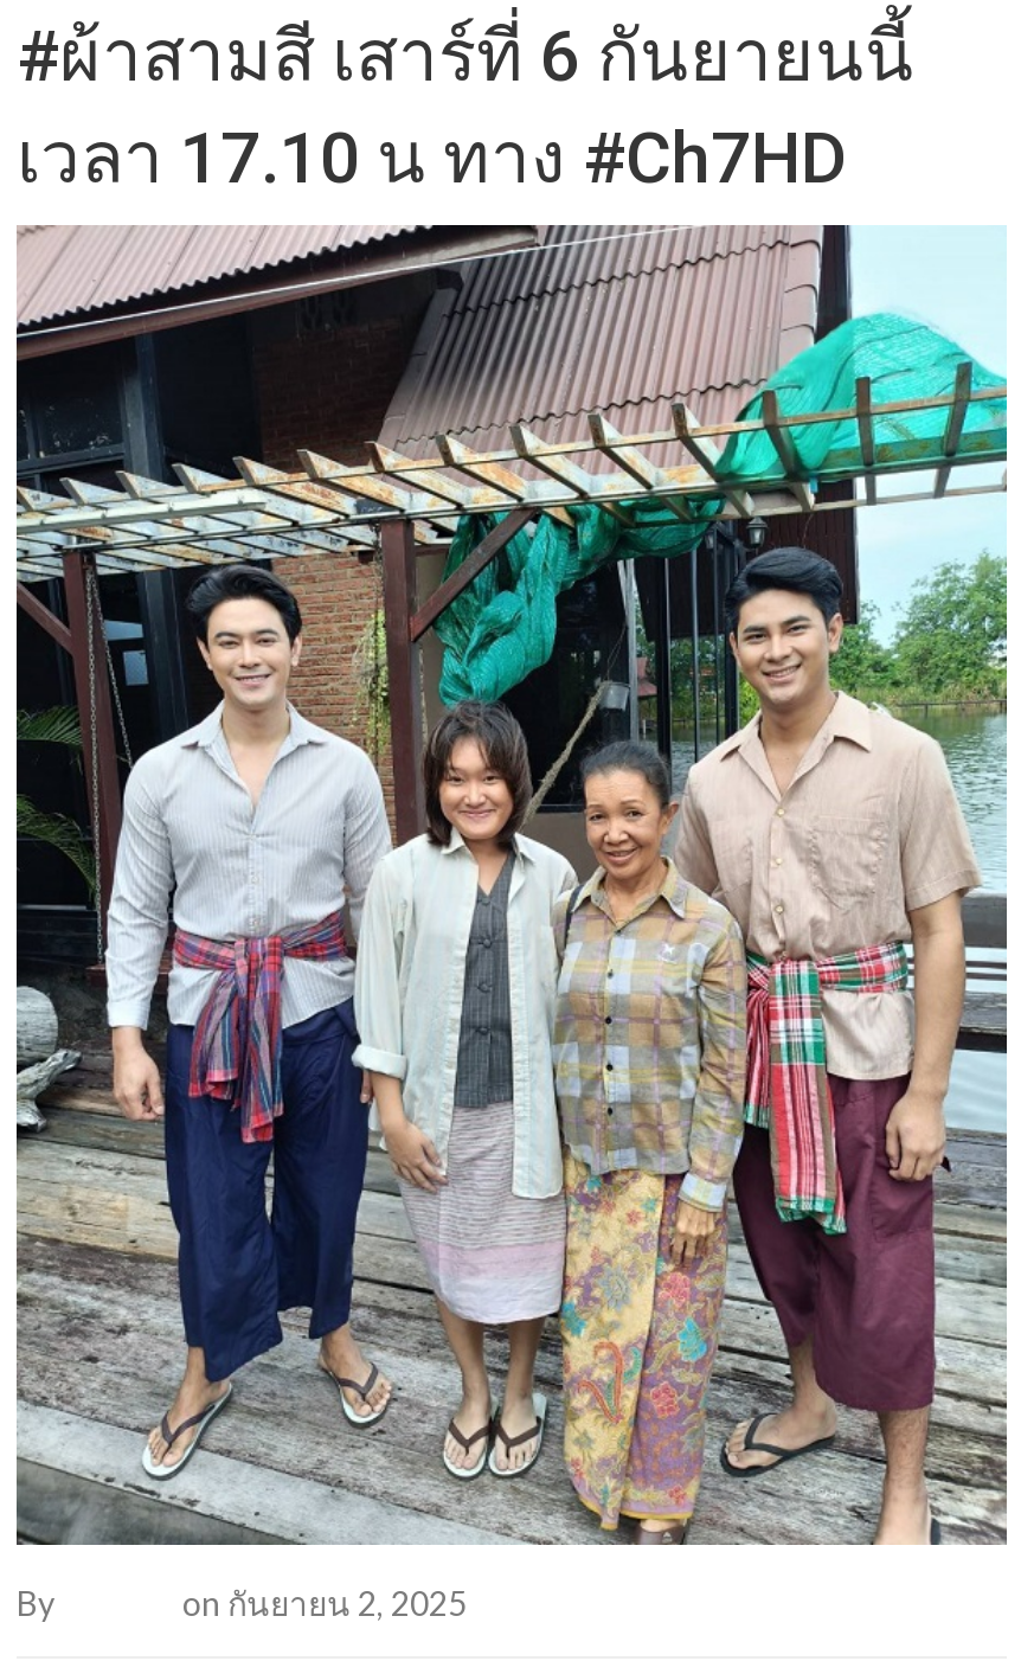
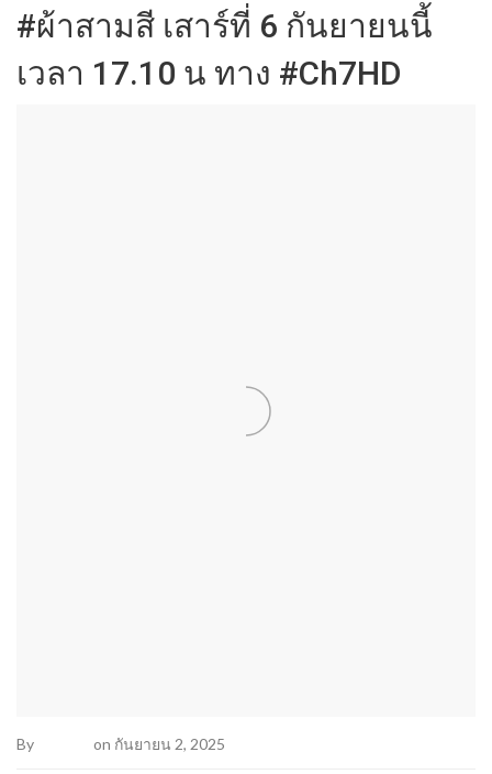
- [image]
